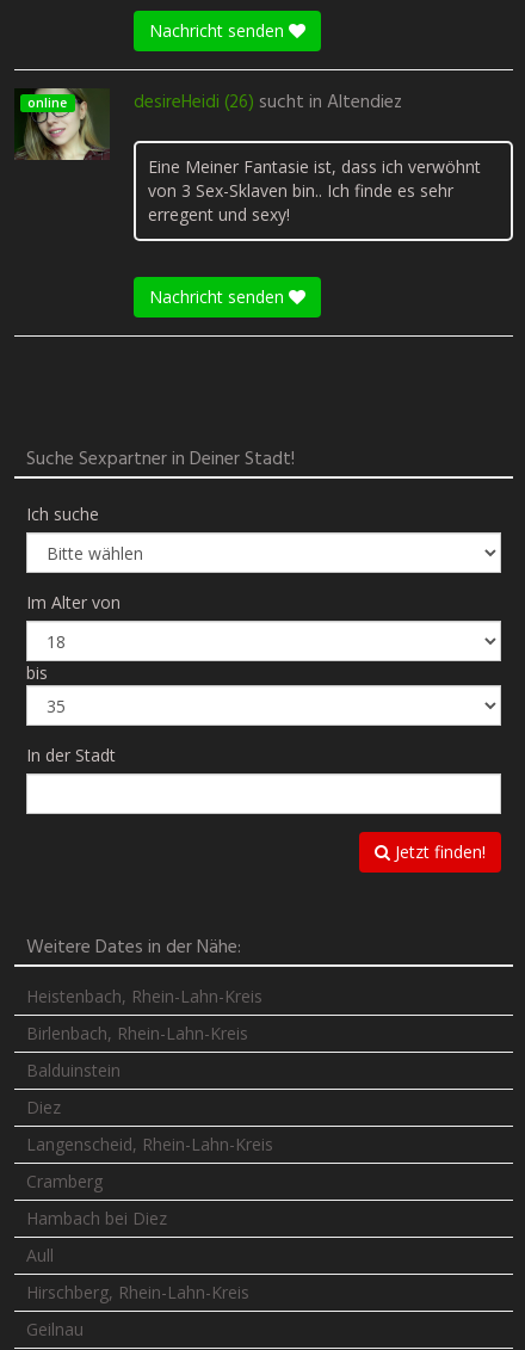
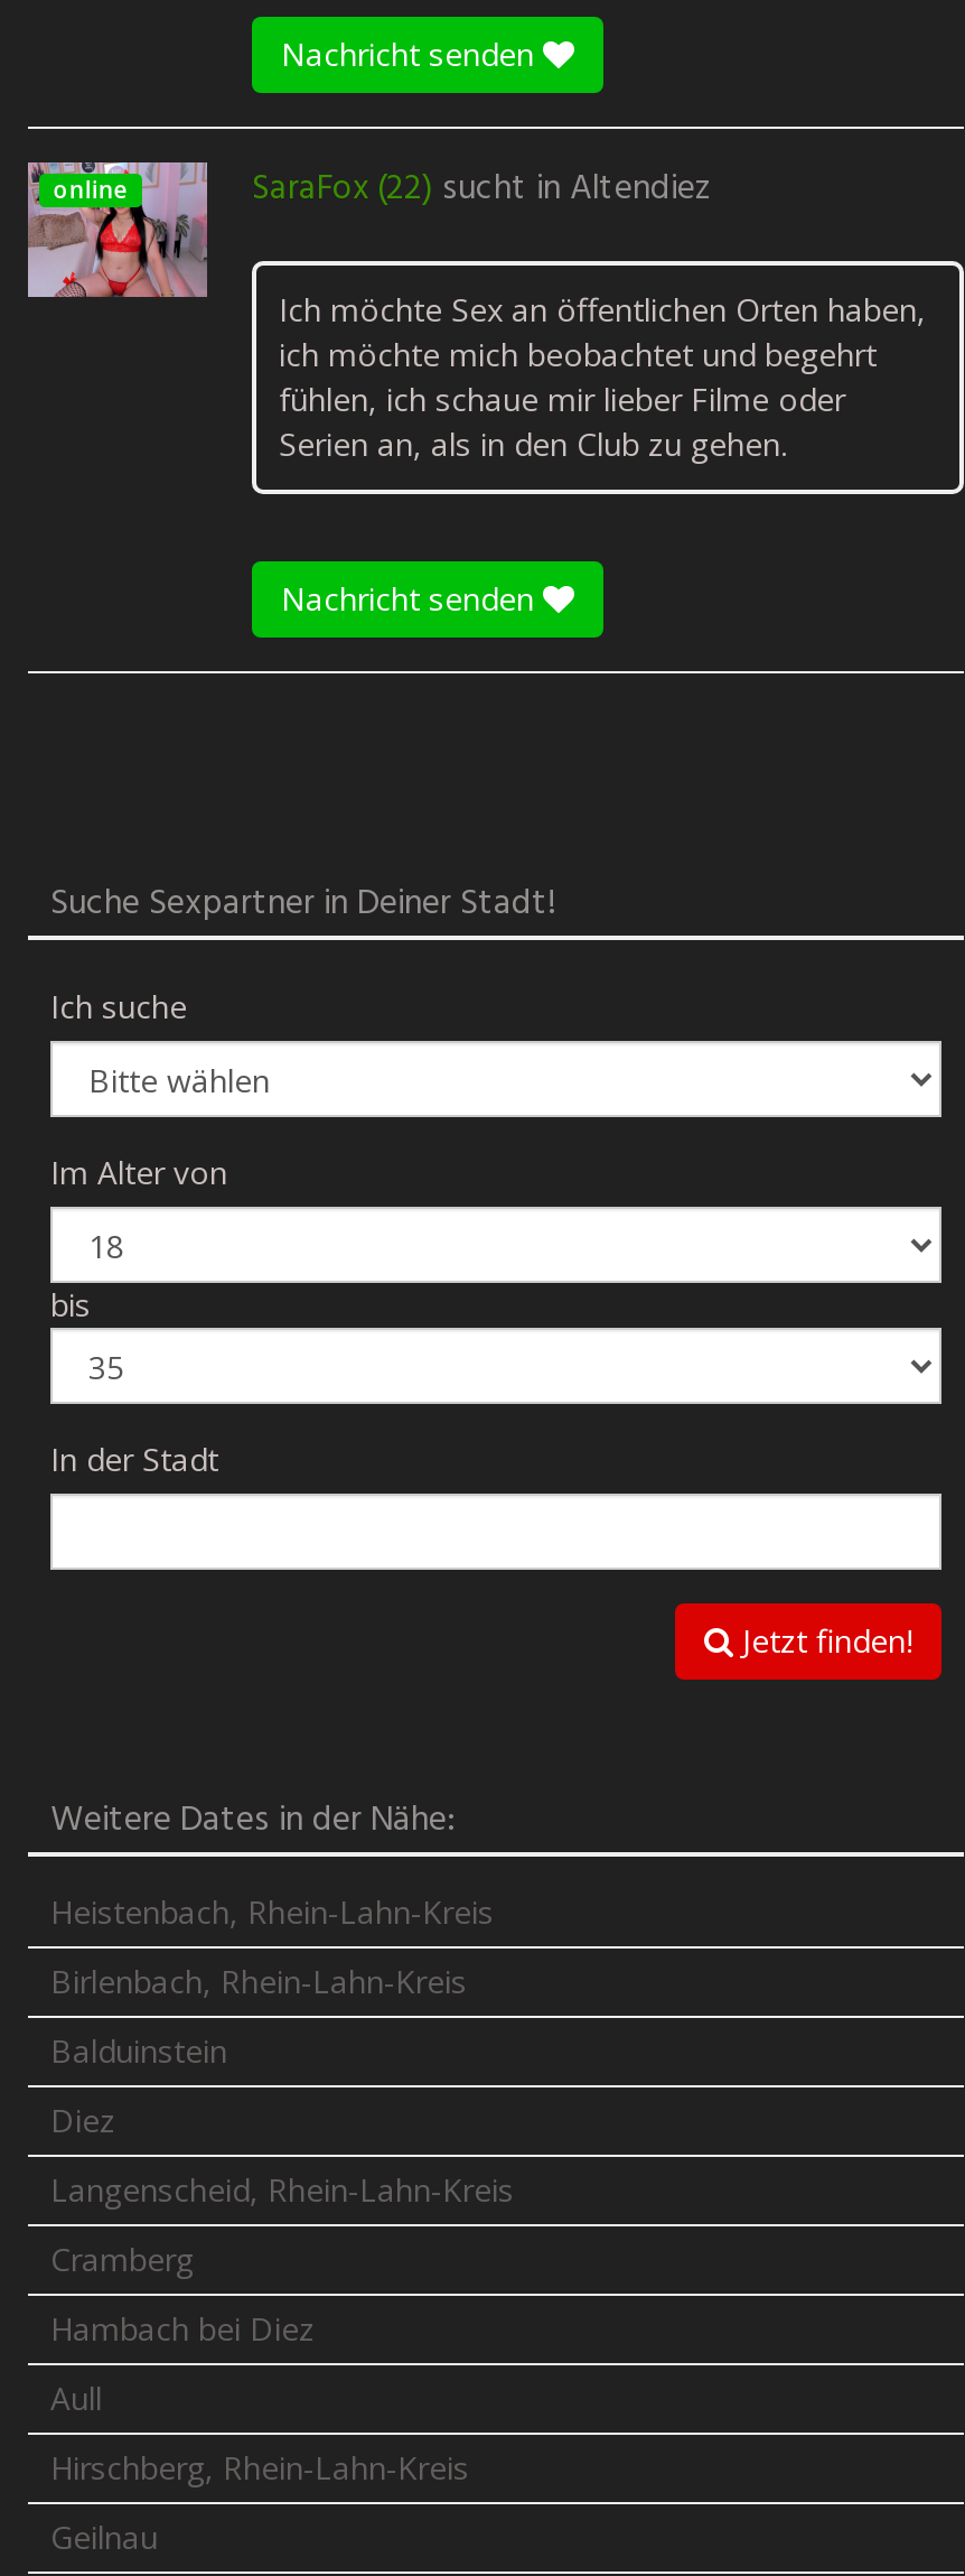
- [image]
- desireHeidi (26) sucht in Altendiez
+ [image]
+ SaraFox (22) sucht in Altendiez

- Eine Meiner Fantasie ist, dass ich verwöhnt
- von 3 Sex-Sklaven bin.. Ich finde es sehr
- erregent und sexy!
+ Ich möchte Sex an öffentlichen Orten haben,
+ ich möchte mich beobachtet und begehrt
+ fühlen, ich schaue mir lieber Filme oder
+ Serien an, als in den Club zu gehen.
